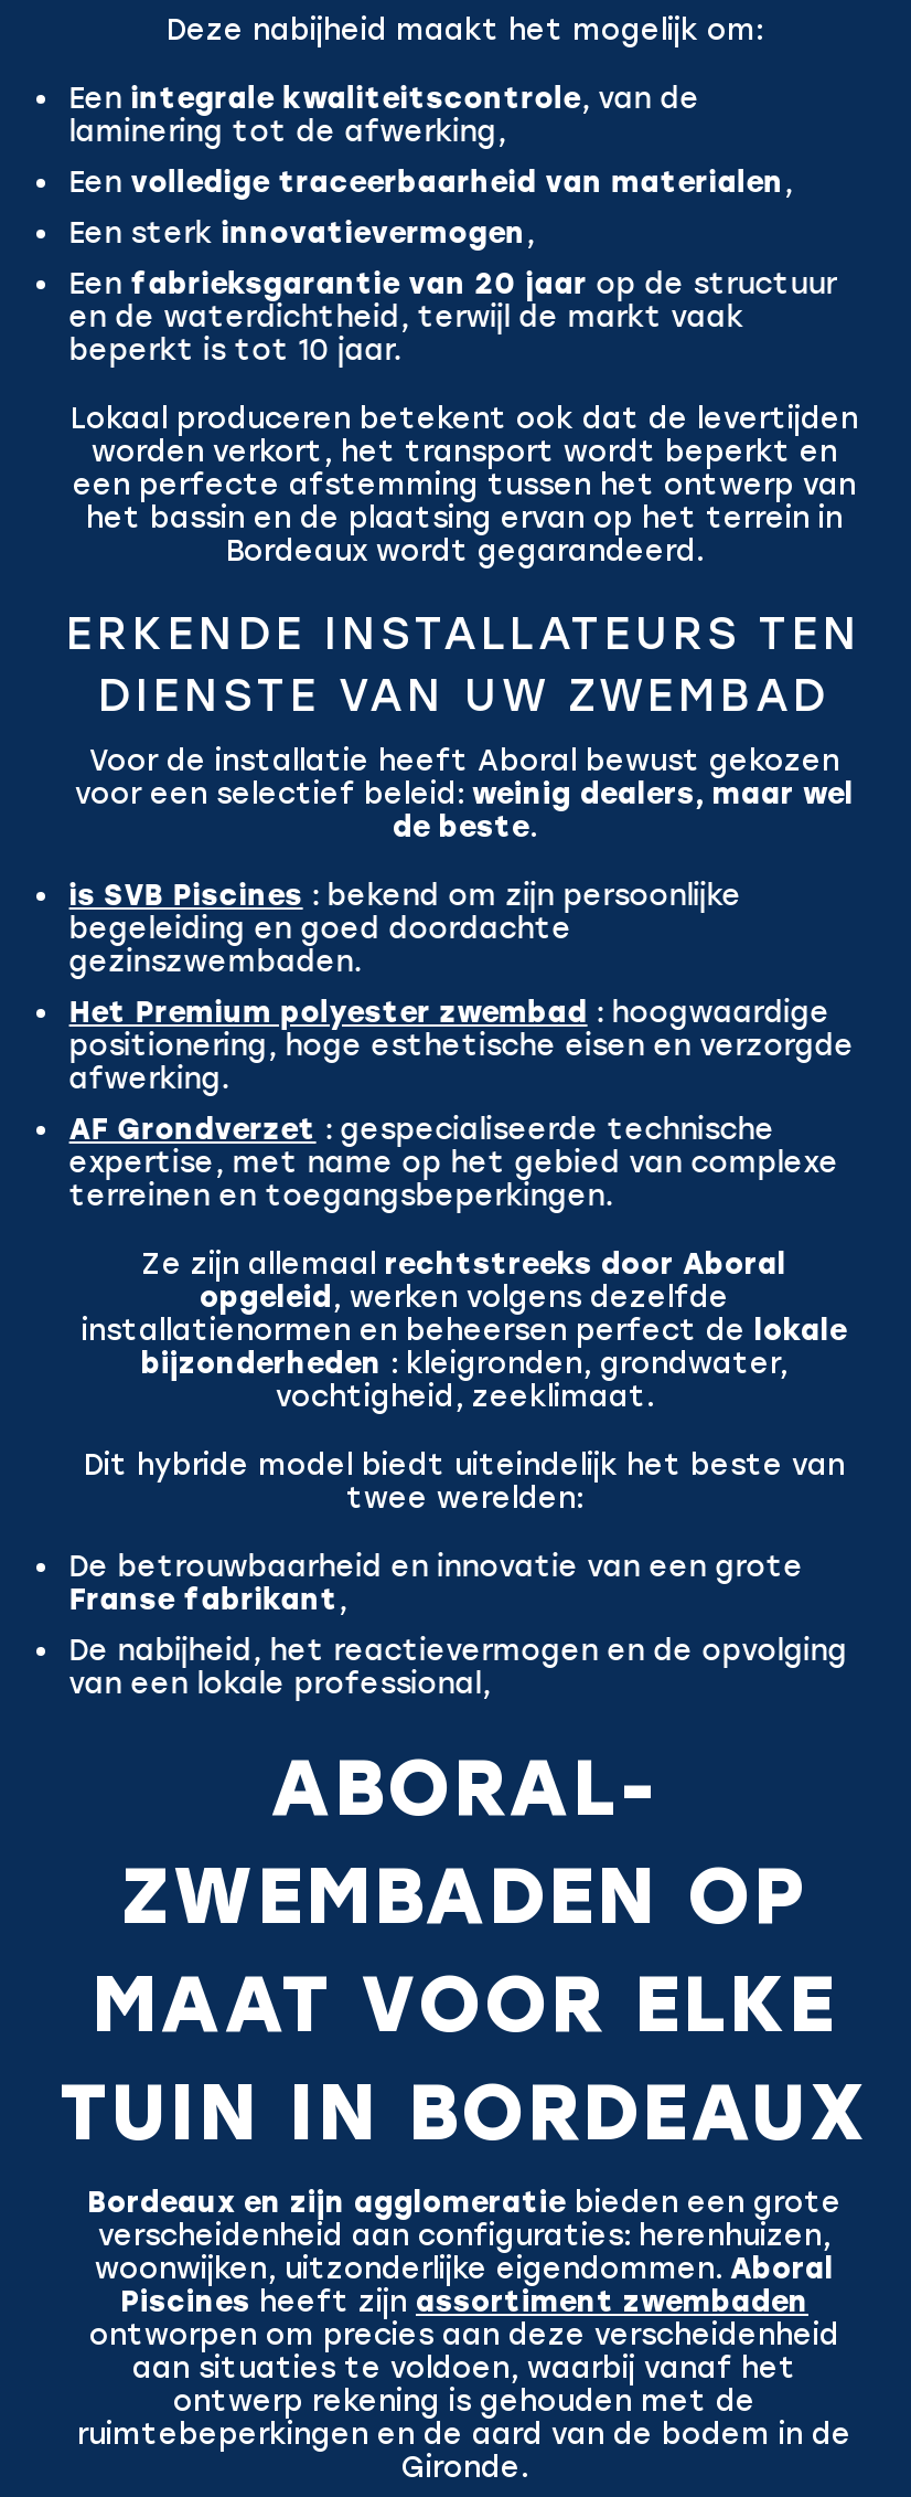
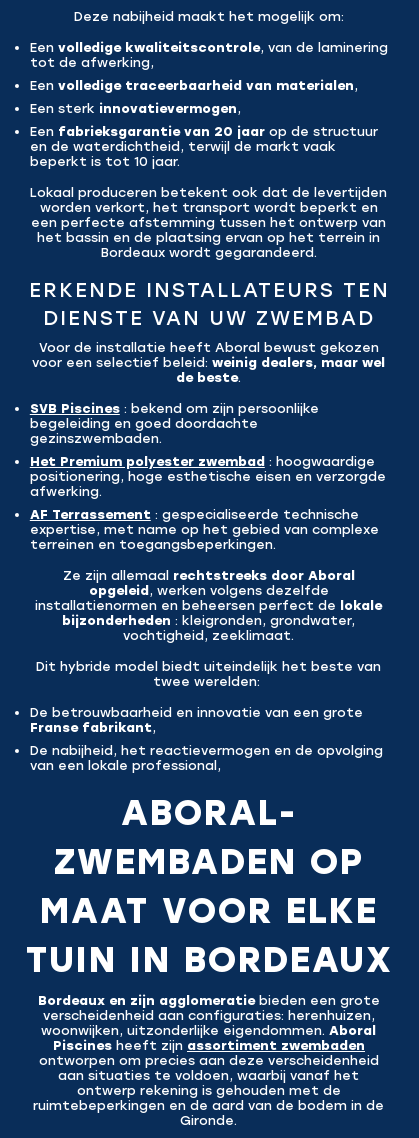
- Een integrale kwaliteitscontrole, van de
- laminering tot de afwerking,
+ Een volledige kwaliteitscontrole, van de laminering
+ tot de afwerking,

- is SVB Piscines: bekend om zijn persoonlijke
+ SVB Piscines: bekend om zijn persoonlijke

- AF Grondverzet: gespecialiseerde technische
+ AF Terrassement: gespecialiseerde technische
